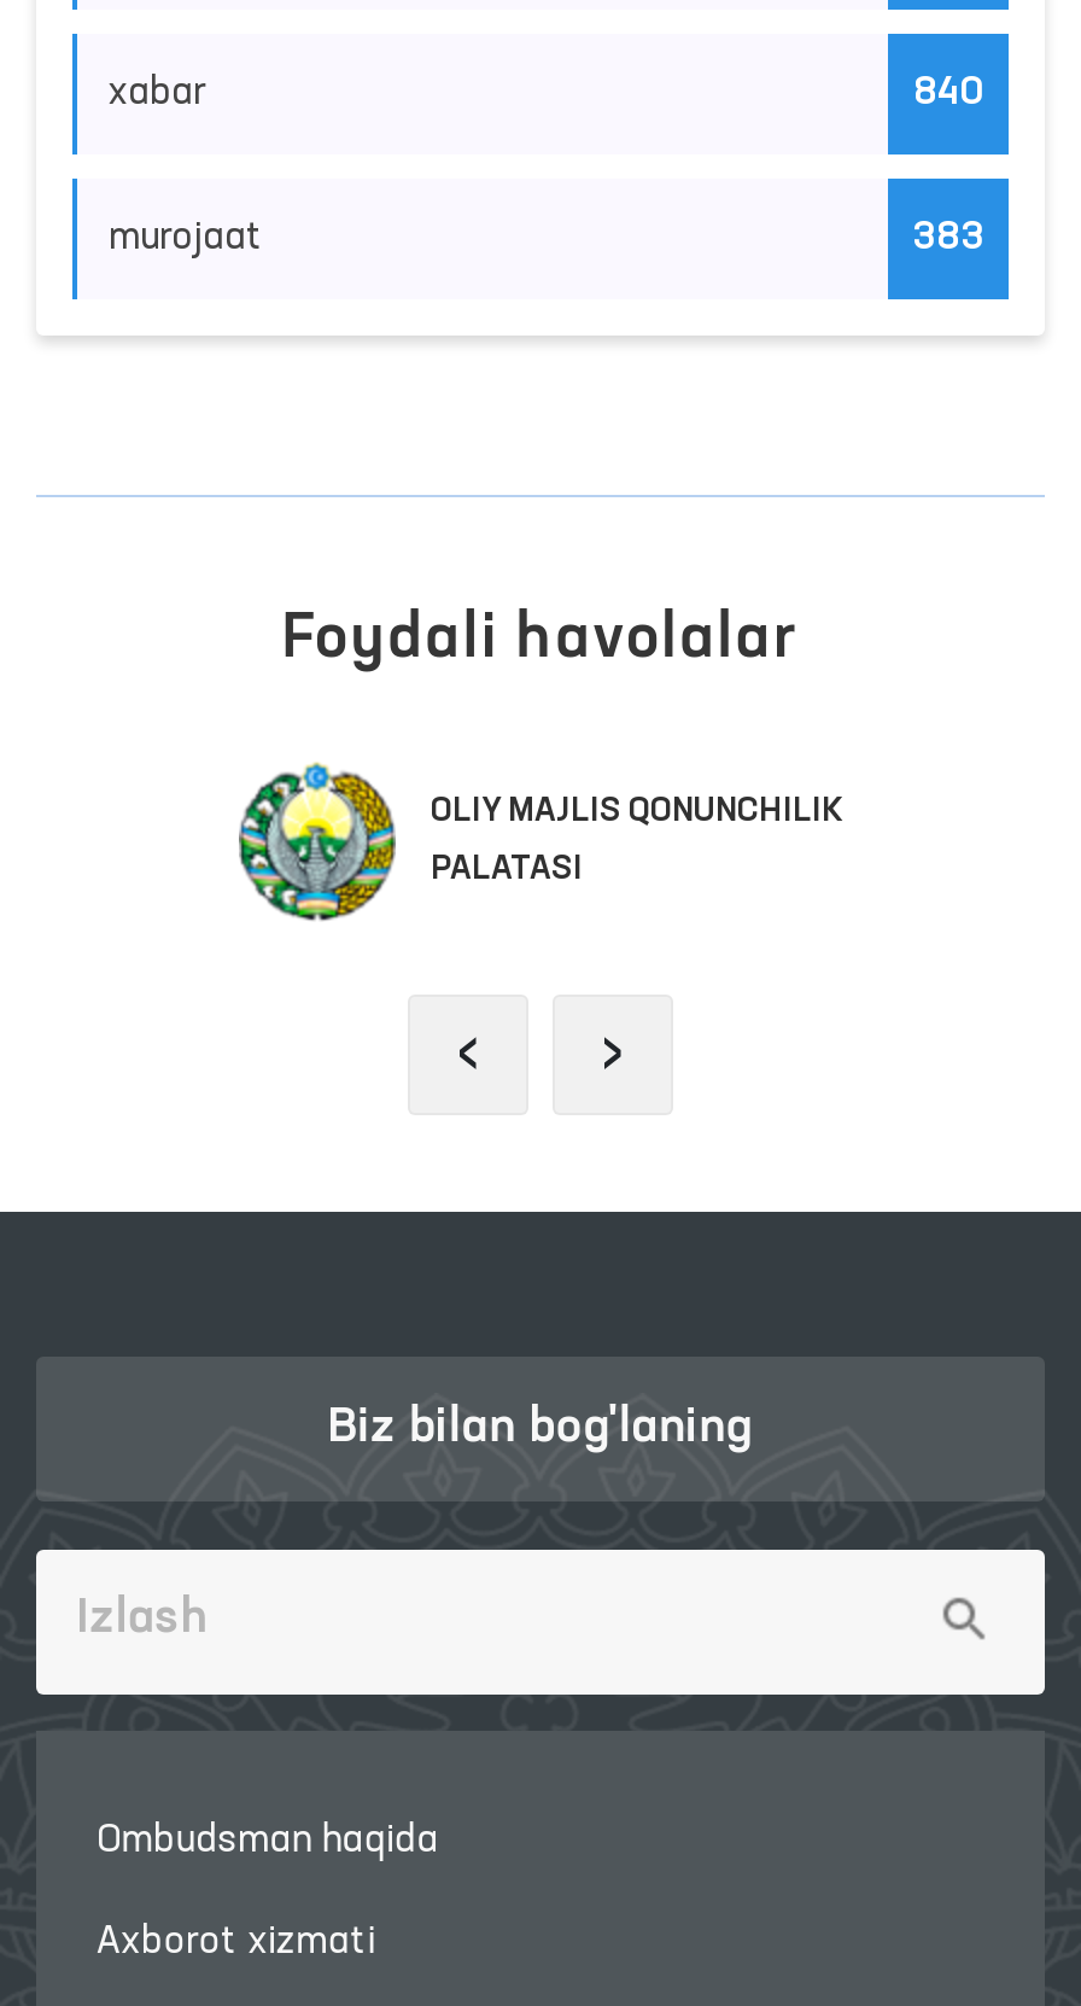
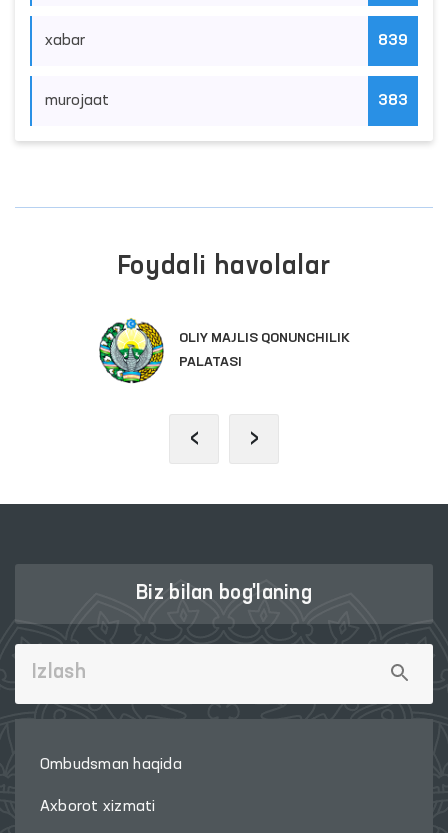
- 840
+ 839
